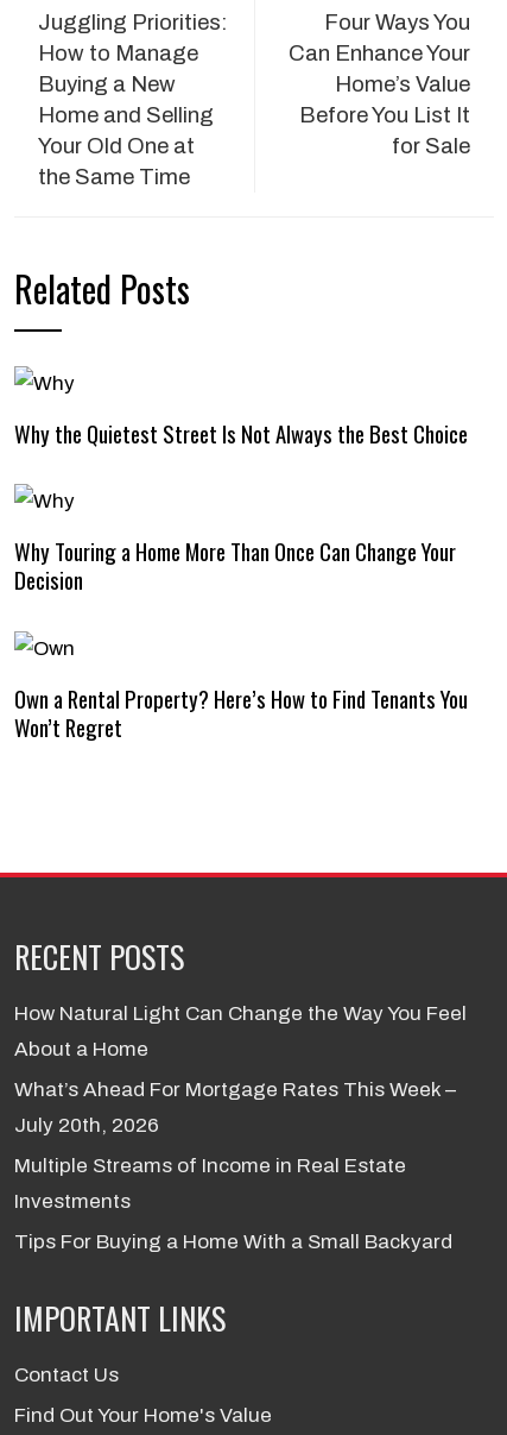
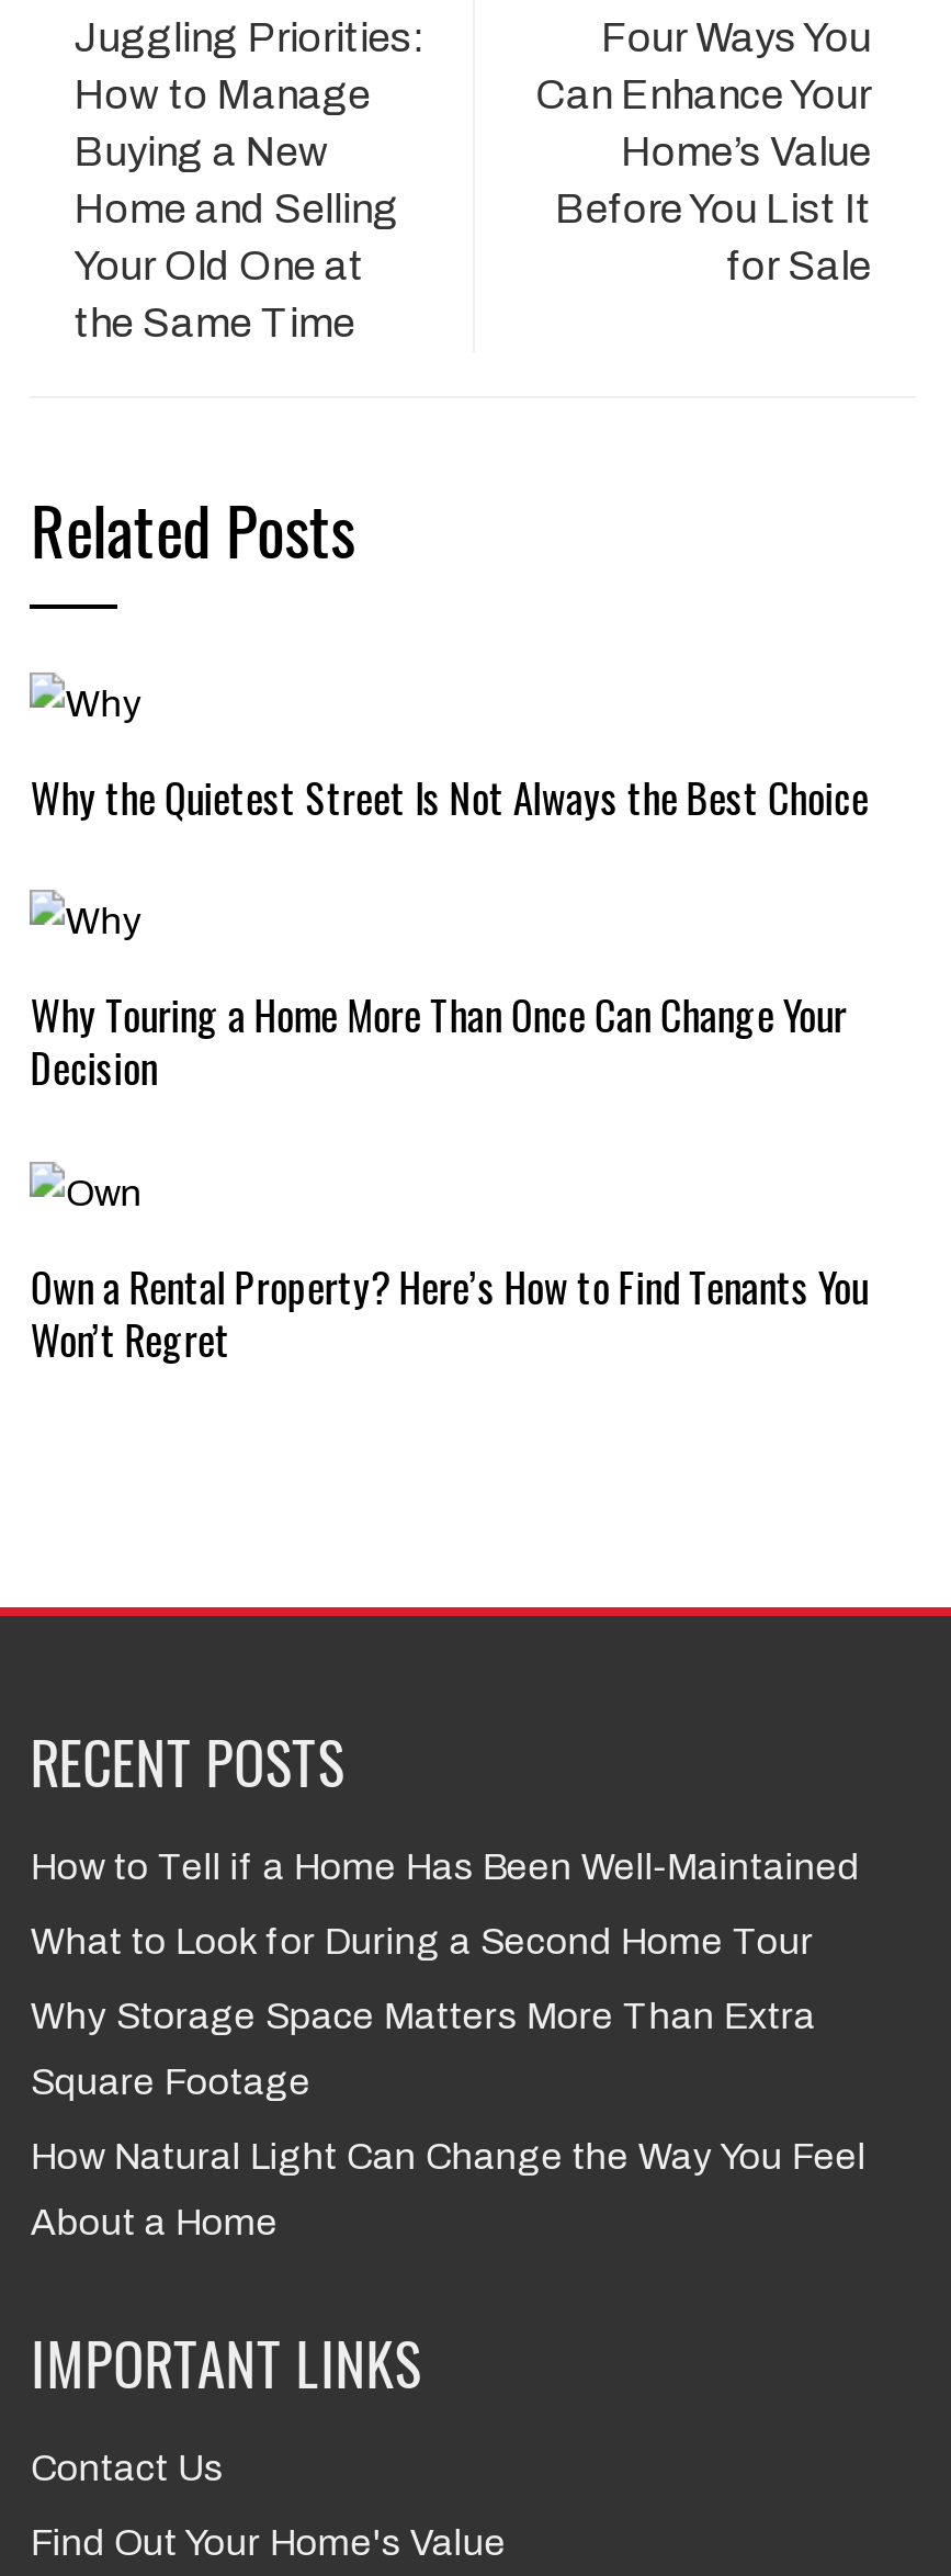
+ How to Tell if a Home Has Been Well-Maintained
+ What to Look for During a Second Home Tour
+ Why Storage Space Matters More Than Extra
+ Square Footage

moved down: How Natural Light Can Change the Way You Feel | About a Home

- What’s Ahead For Mortgage Rates This Week –
- July 20th, 2026
- Multiple Streams of Income in Real Estate
- Investments
- Tips For Buying a Home With a Small Backyard
